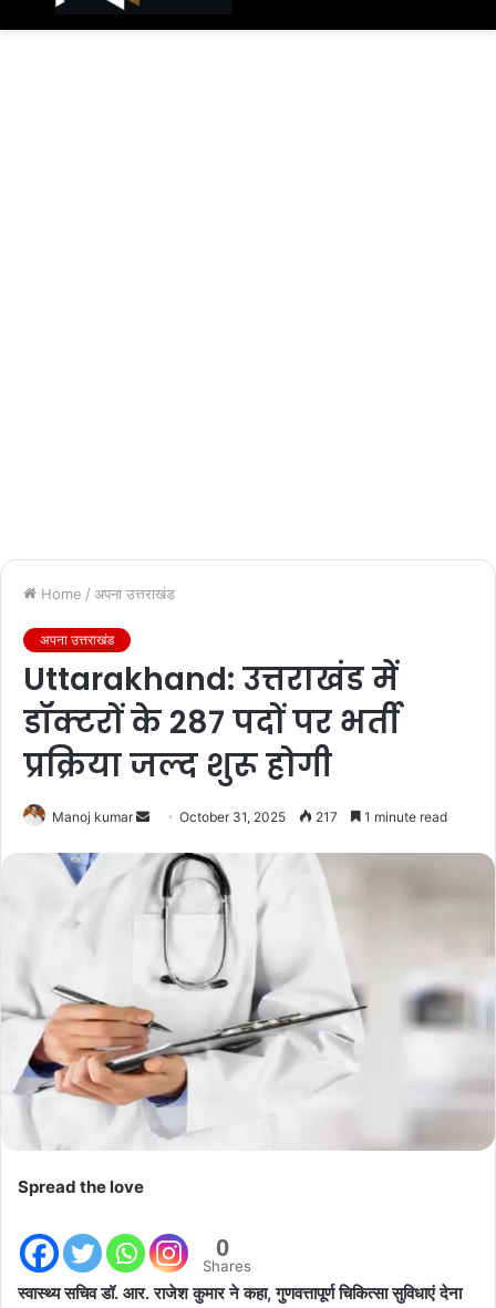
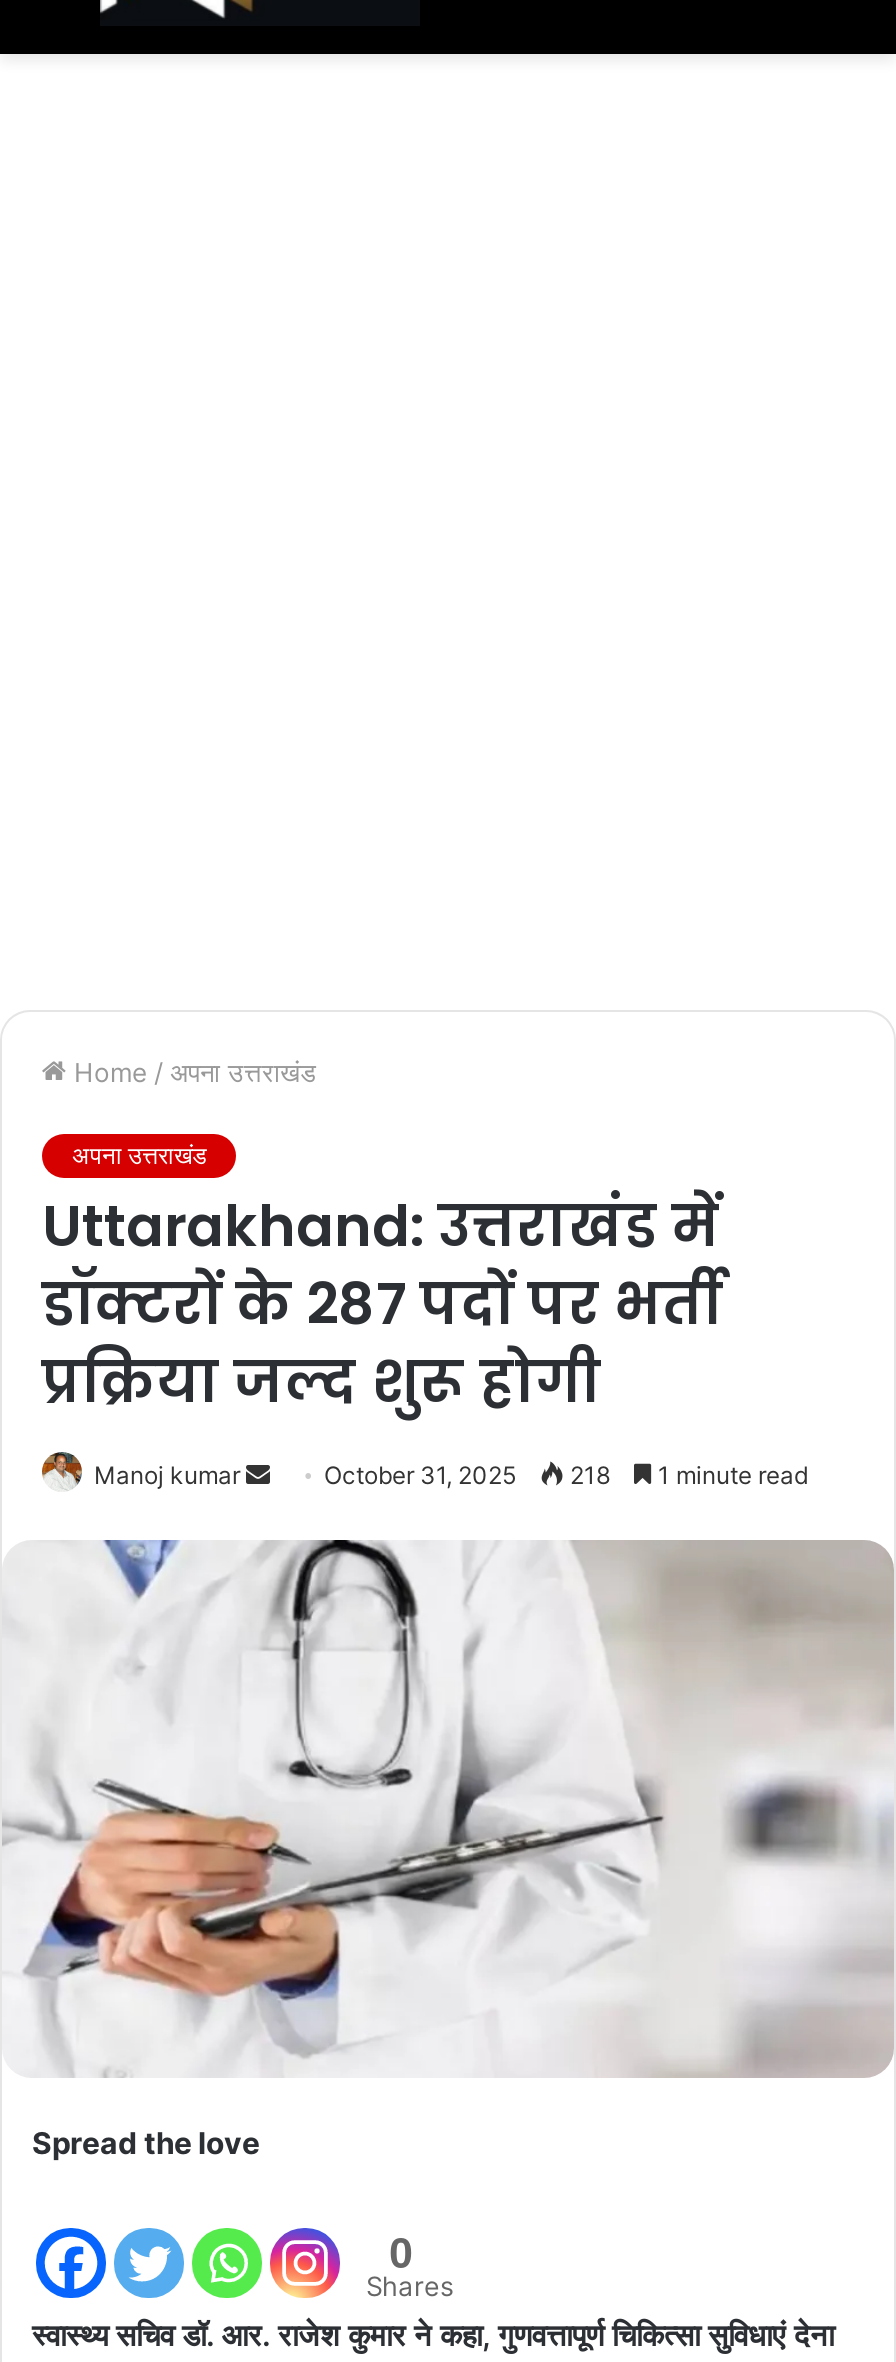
- 217
+ 218
